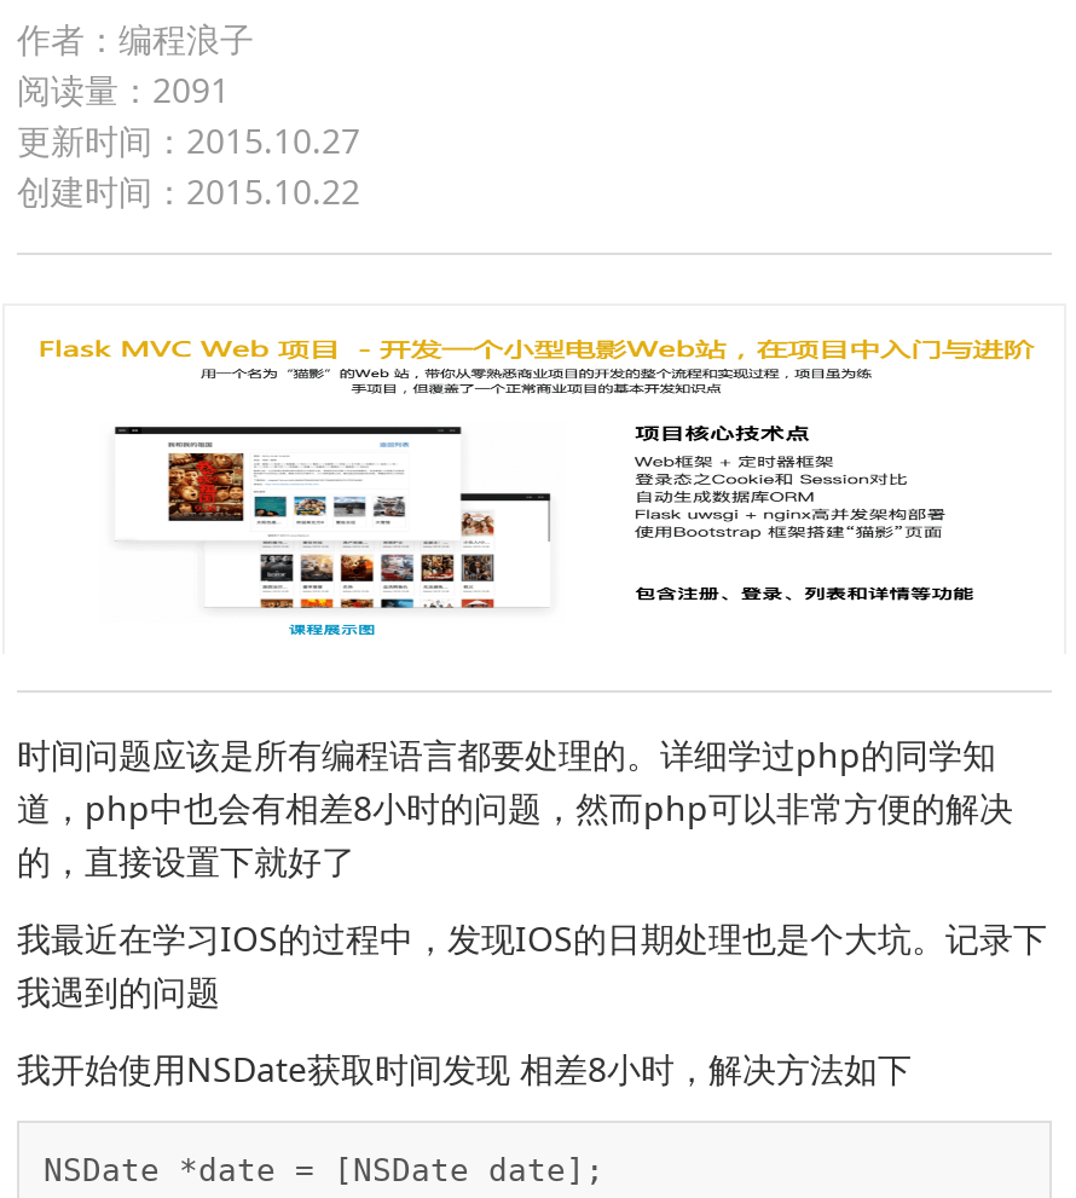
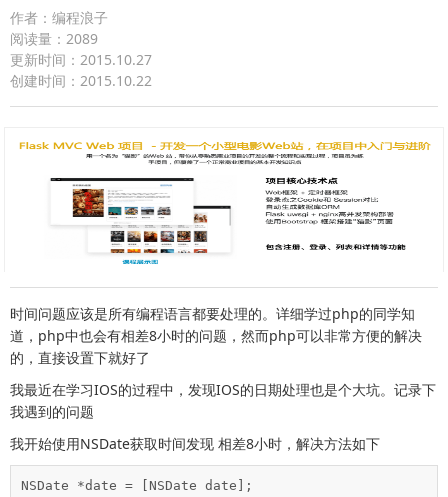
- 阅读量：2091
+ 阅读量：2089
